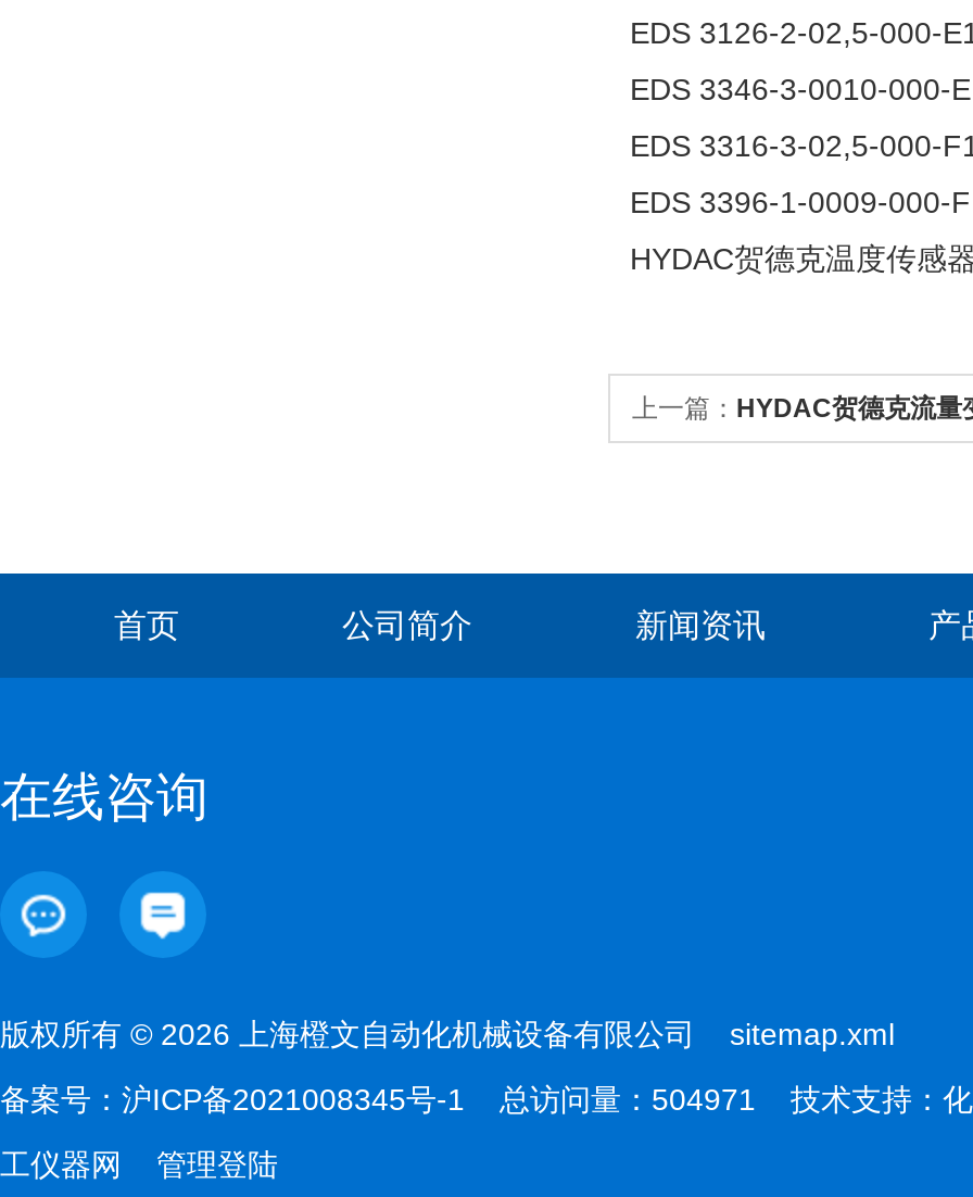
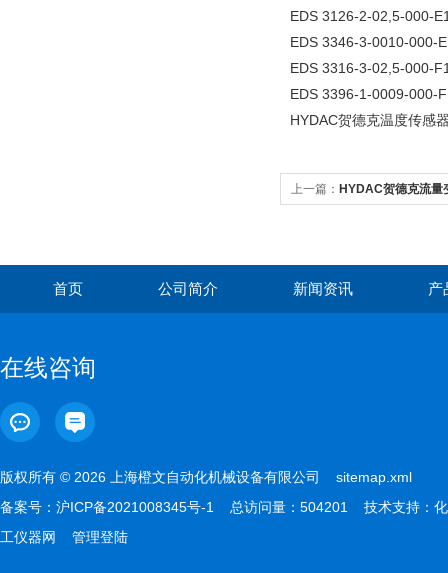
- 备案号：沪ICP备2021008345号-1总访问量：504971 技术支持：化
+ 备案号：沪ICP备2021008345号-1总访问量：504201 技术支持：化
